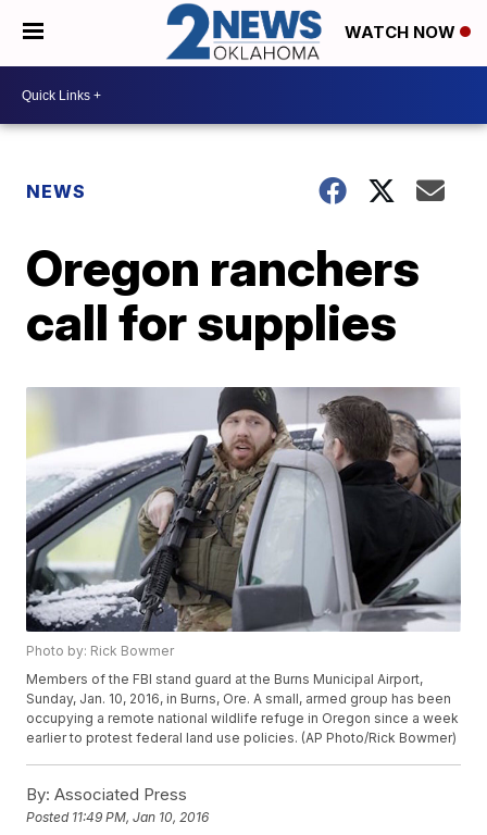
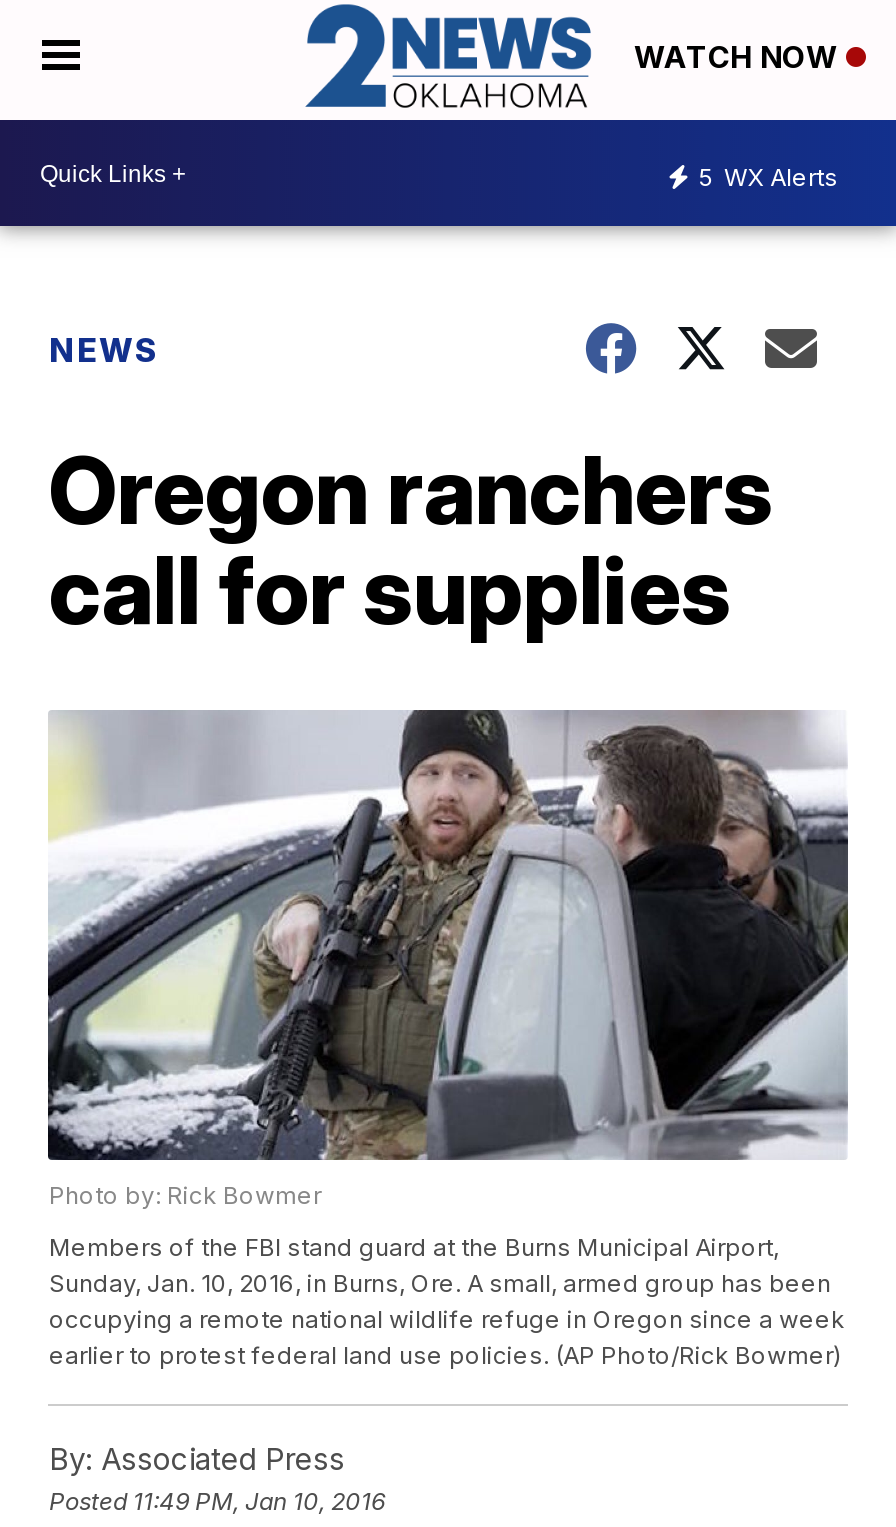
+ 5 WX Alerts
